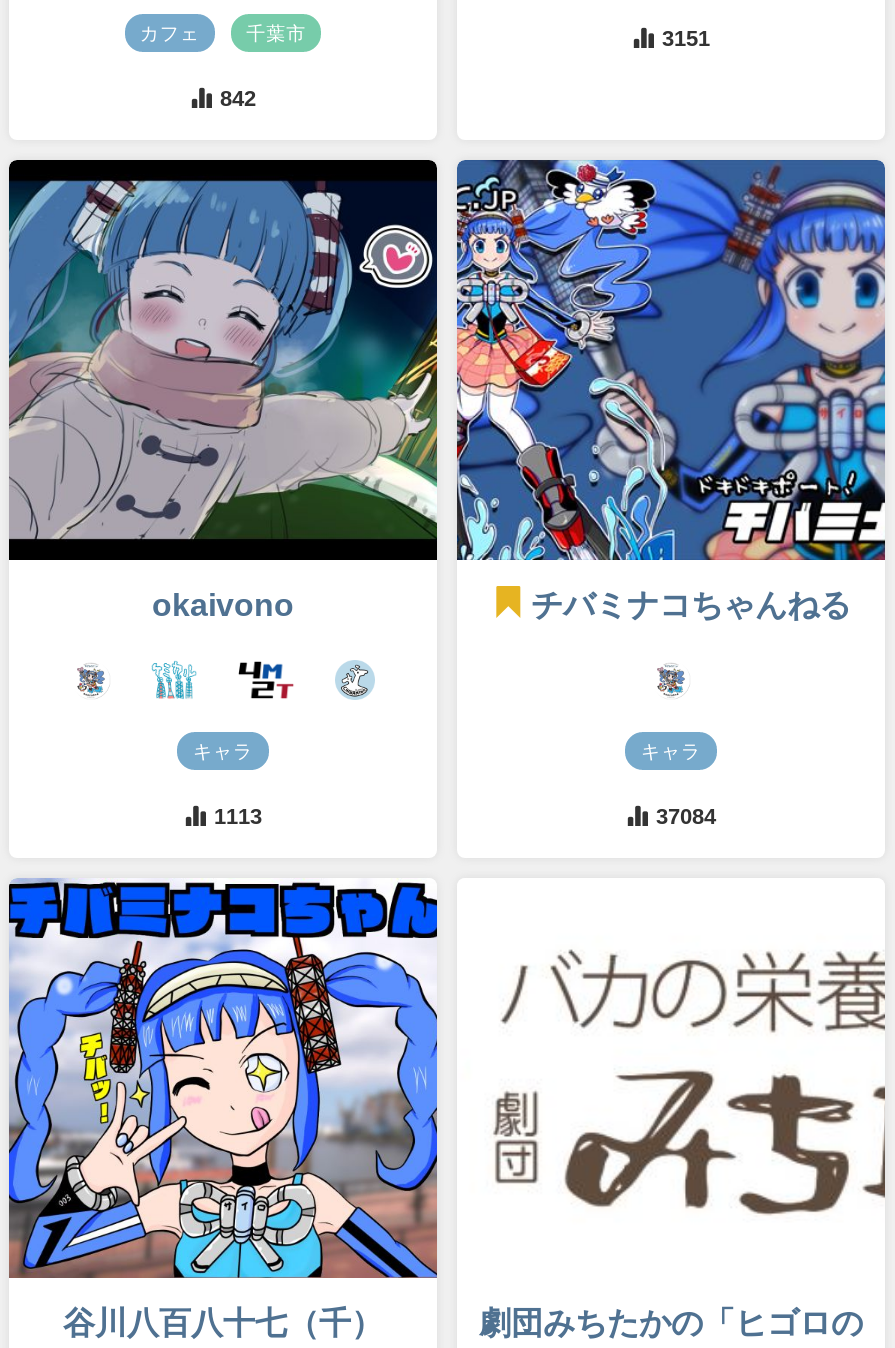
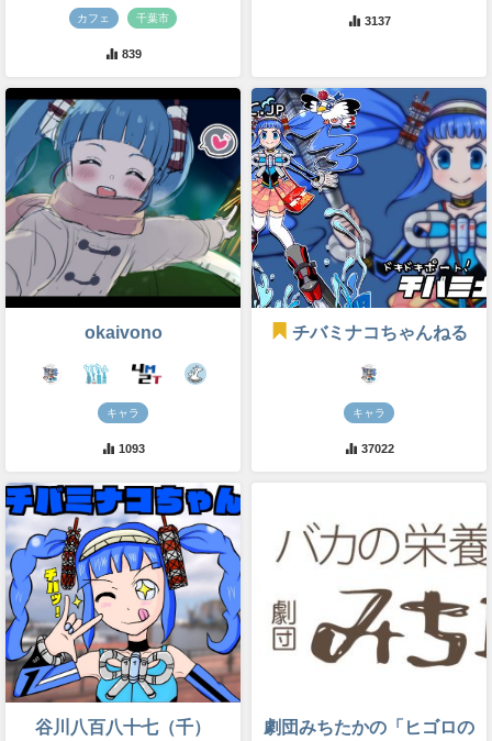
- 3151
+ 3137

- 842
+ 839

- 1113
+ 1093

- 37084
+ 37022
